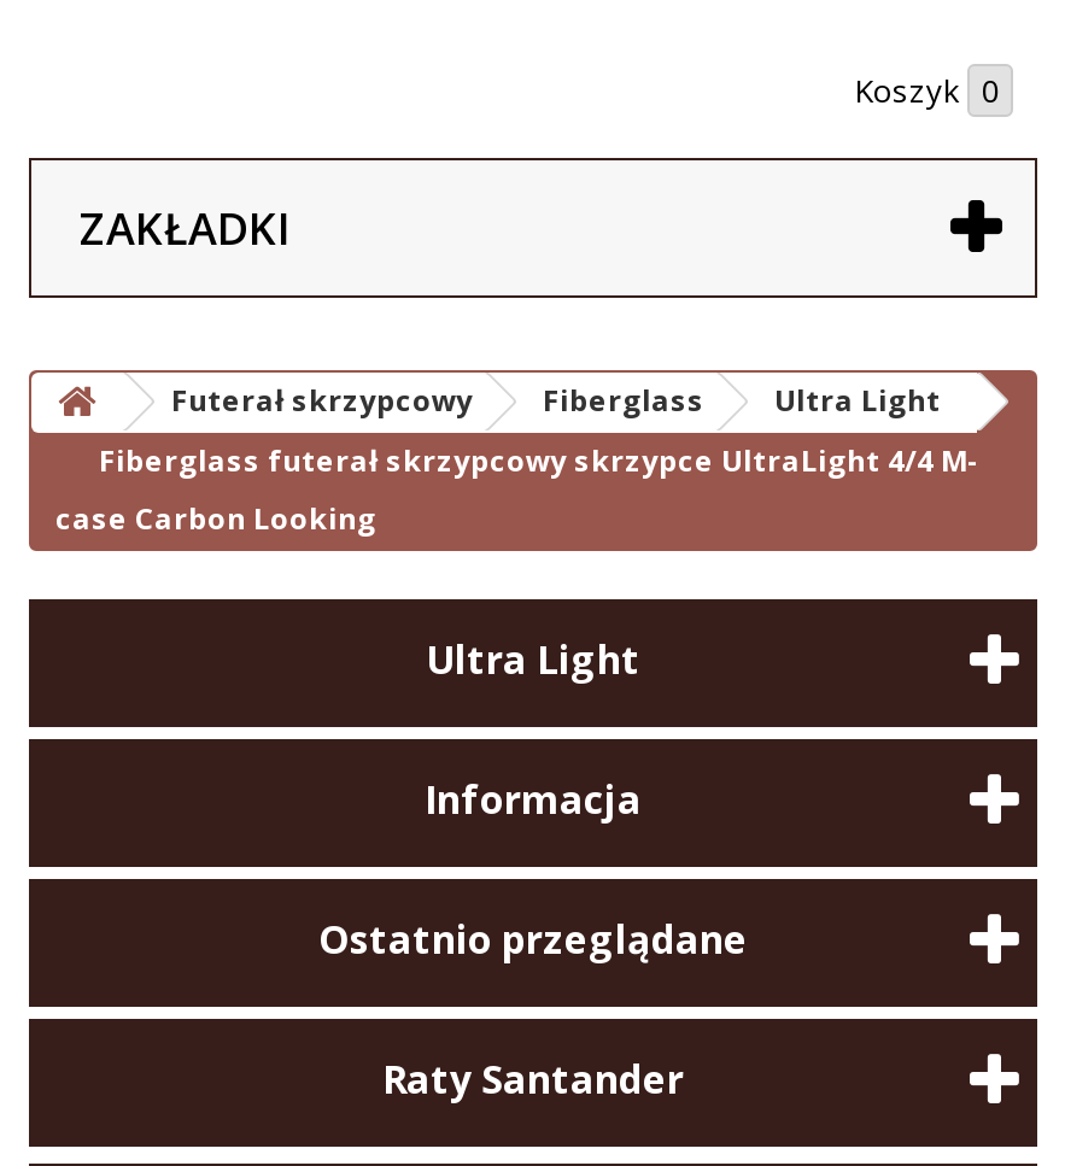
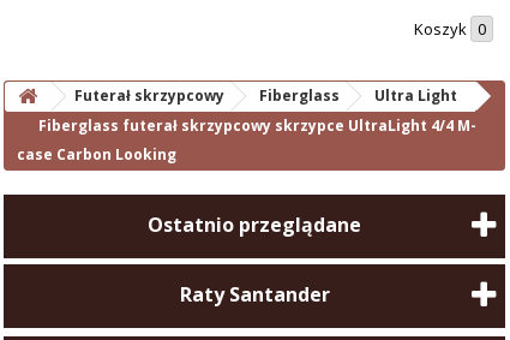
- ZAKŁADKI

- Ultra Light
- Informacja
